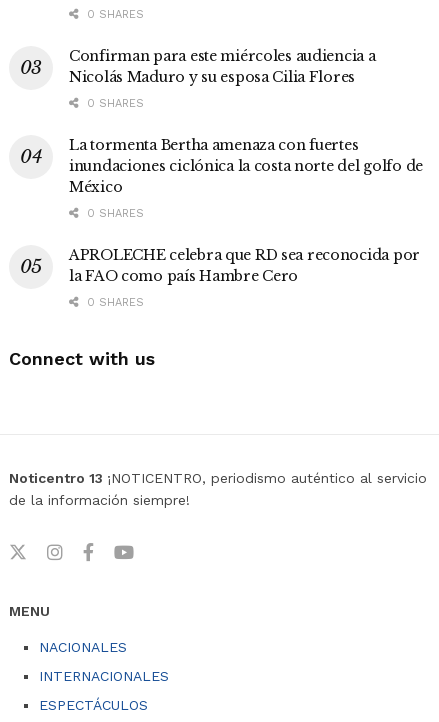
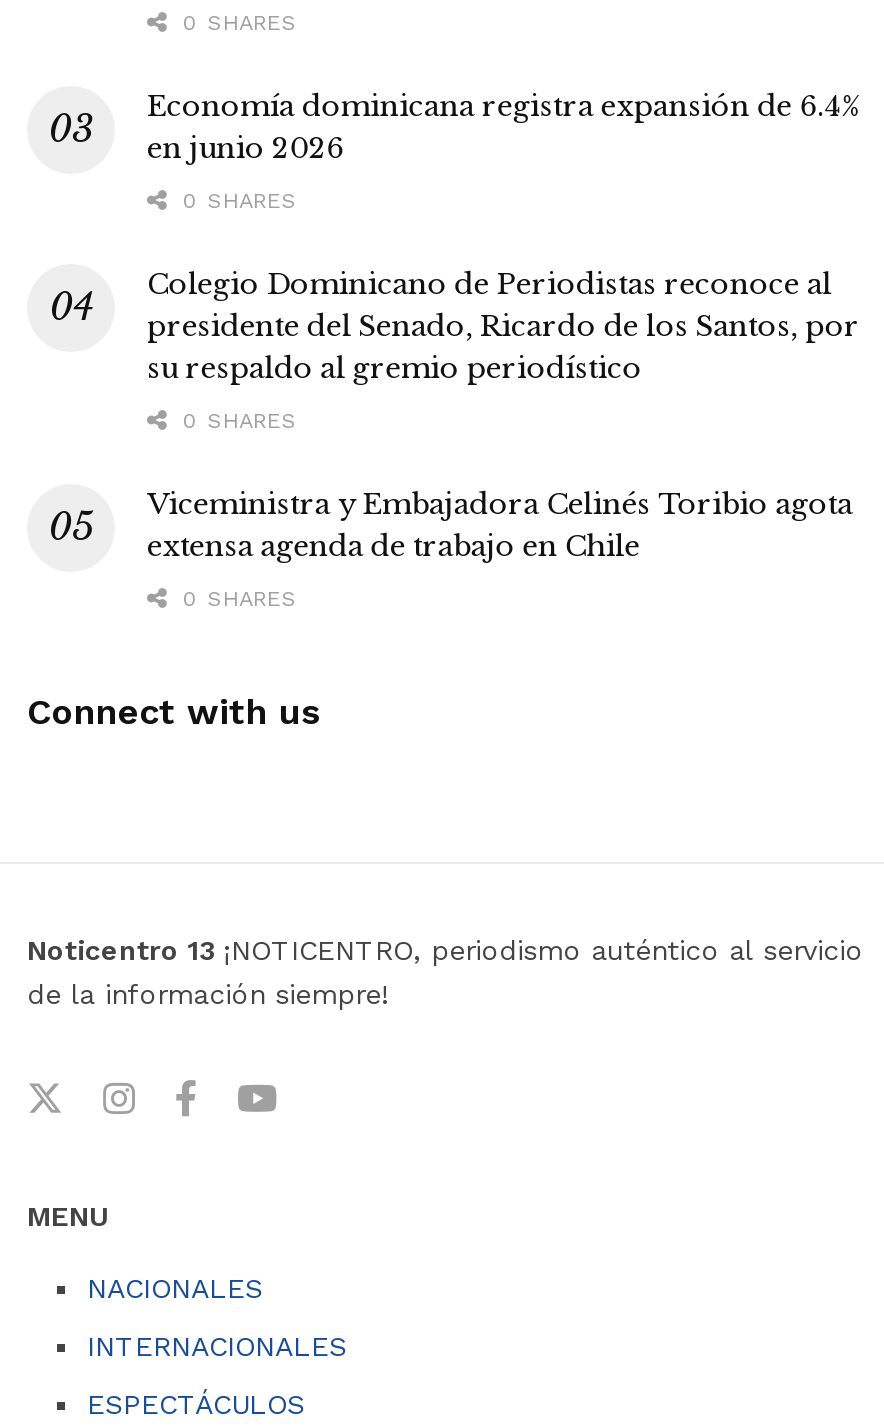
- Confirman para este miércoles audiencia a
- Nicolás Maduro y su esposa Cilia Flores
+ Economía dominicana registra expansión de 6.4%
+ en junio 2026

- La tormenta Bertha amenaza con fuertes
- inundaciones ciclónica la costa norte del golfo de
- México
+ Colegio Dominicano de Periodistas reconoce al
+ presidente del Senado, Ricardo de los Santos, por
+ su respaldo al gremio periodístico

- APROLECHE celebra que RD sea reconocida por
- la FAO como país Hambre Cero
+ Viceministra y Embajadora Celinés Toribio agota
+ extensa agenda de trabajo en Chile
